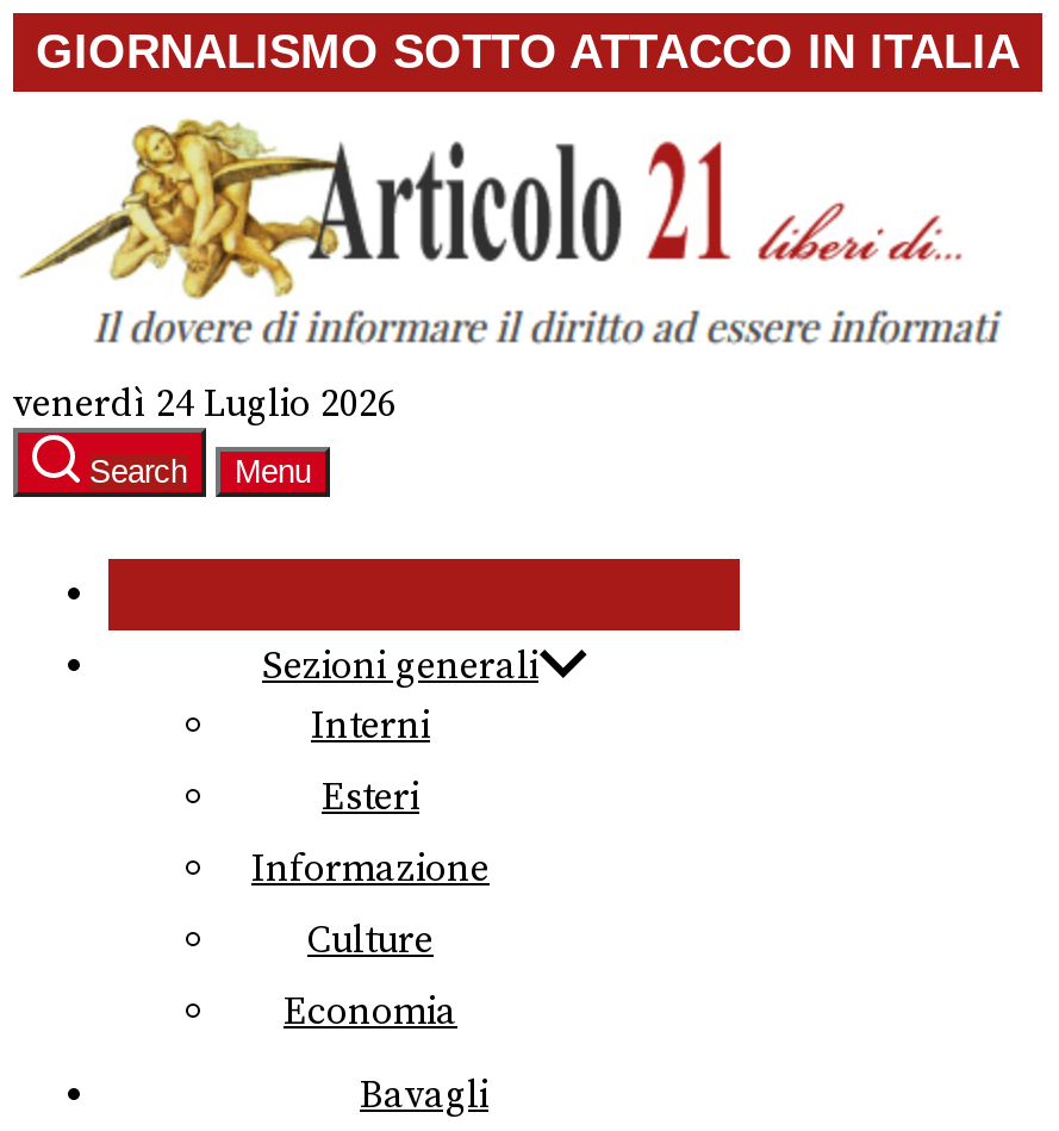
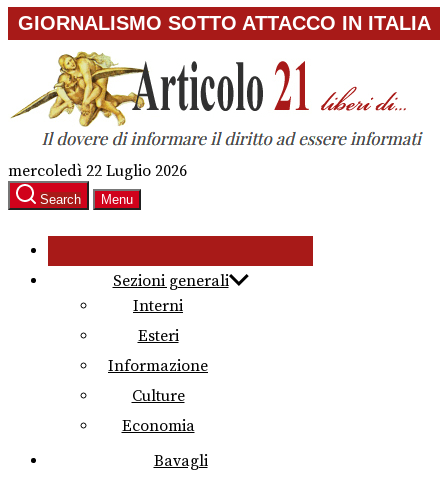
- venerdì 24 Luglio 2026
+ mercoledì 22 Luglio 2026
